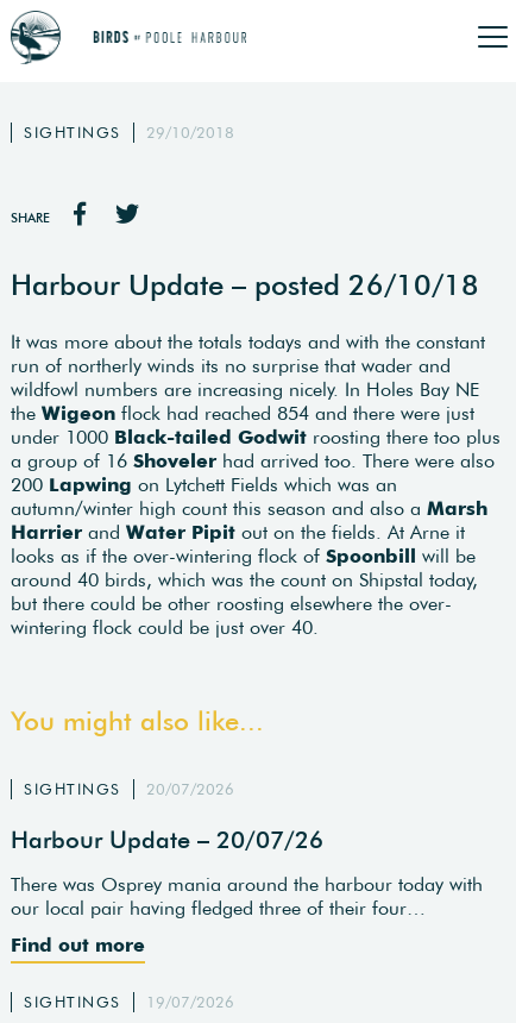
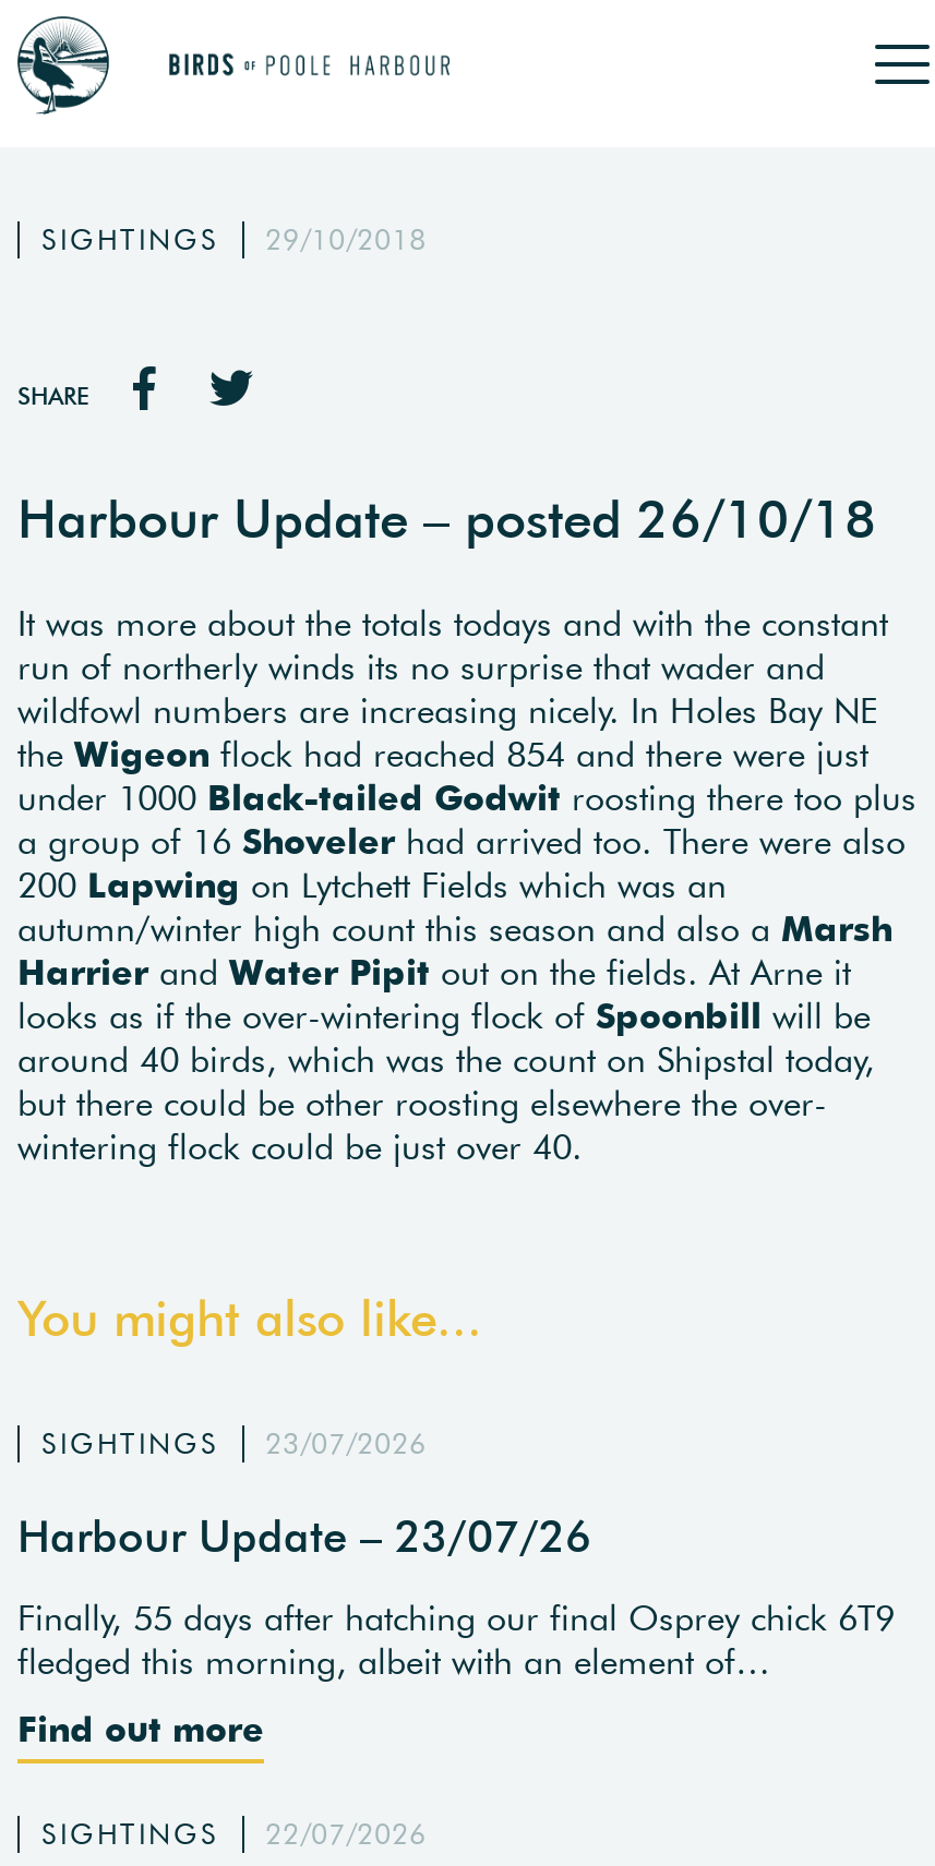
- SIGHTINGS 20/07/2026
+ SIGHTINGS 23/07/2026

- Harbour Update – 20/07/26
+ Harbour Update – 23/07/26

- There was Osprey mania around the harbour today with
- our local pair having fledged three of their four…
+ Finally, 55 days after hatching our final Osprey chick 6T9
+ fledged this morning, albeit with an element of…

- SIGHTINGS 19/07/2026
+ SIGHTINGS 22/07/2026
